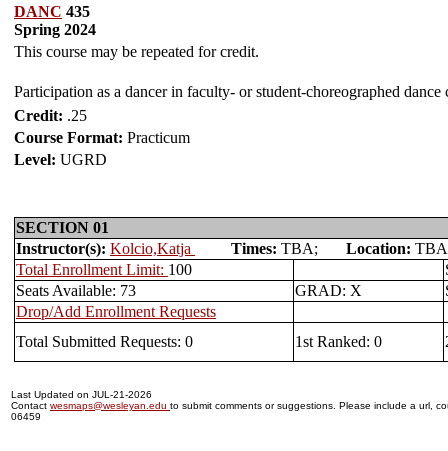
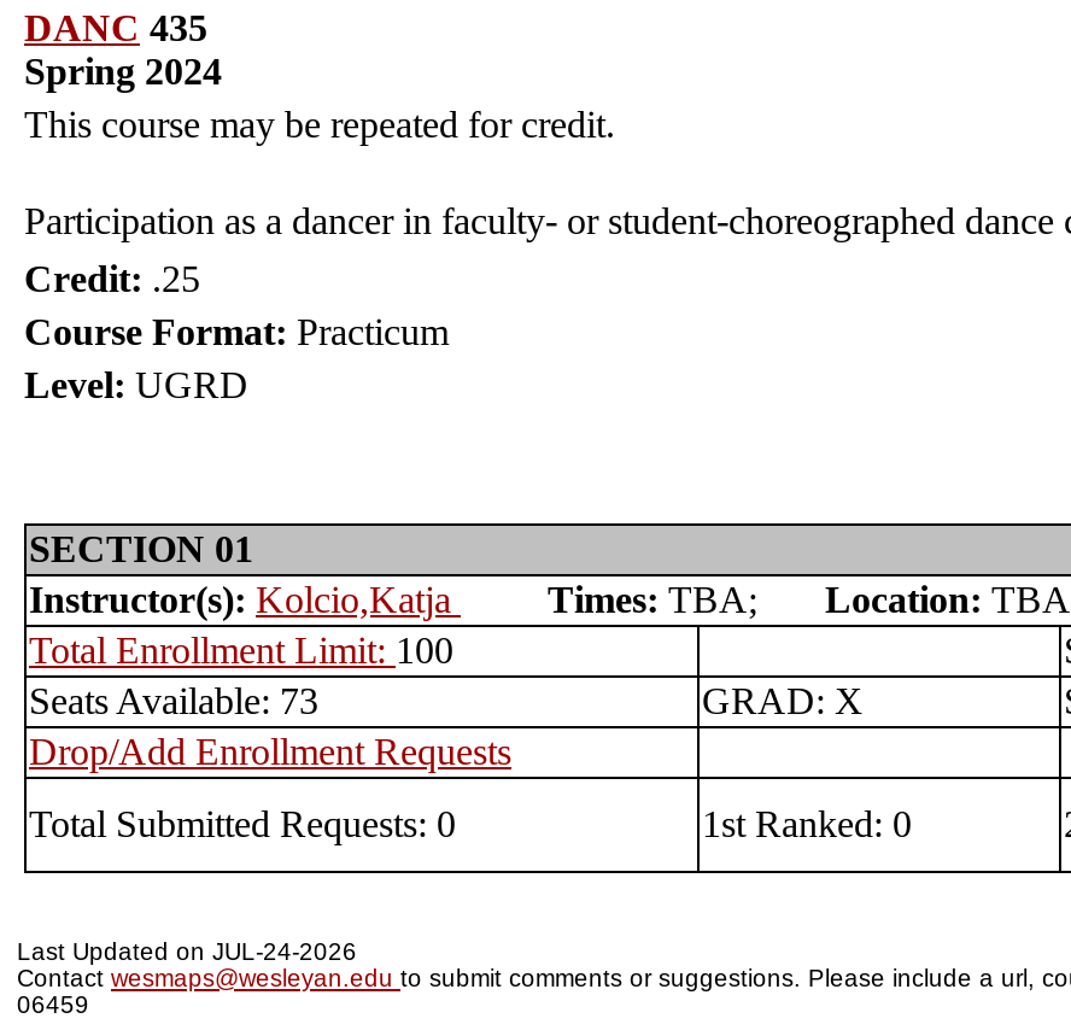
- Last Updated on JUL-21-2026
+ Last Updated on JUL-24-2026
